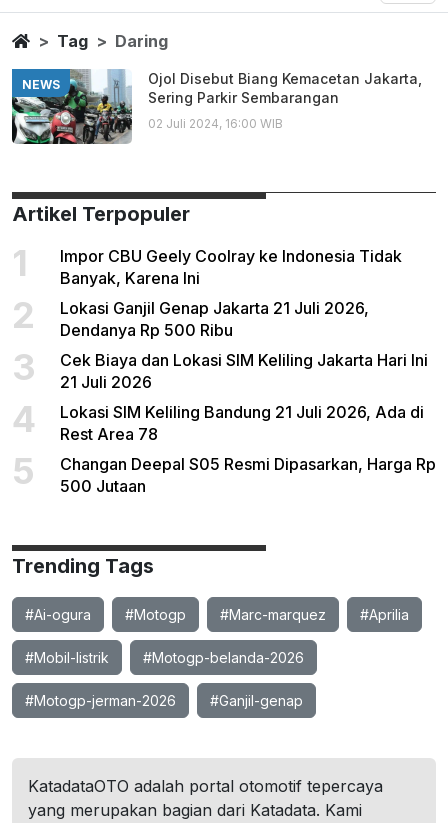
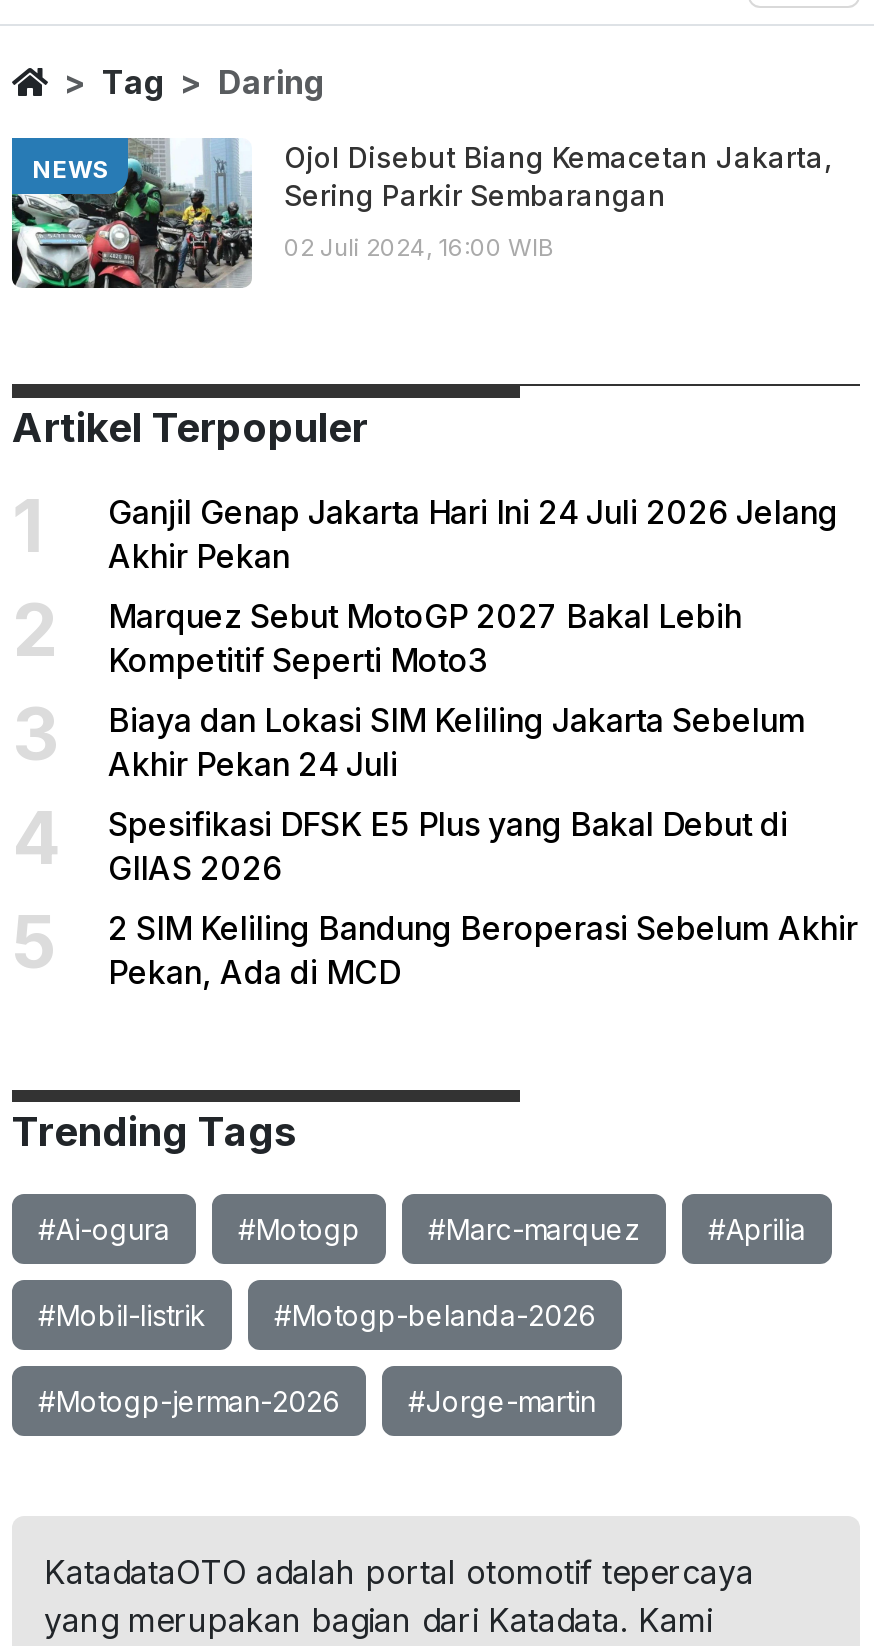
- Impor CBU Geely Coolray ke Indonesia Tidak
- Banyak, Karena Ini
+ Ganjil Genap Jakarta Hari Ini 24 Juli 2026 Jelang
+ Akhir Pekan

- Lokasi Ganjil Genap Jakarta 21 Juli 2026,
- Dendanya Rp 500 Ribu
+ Marquez Sebut MotoGP 2027 Bakal Lebih
+ Kompetitif Seperti Moto3

- Cek Biaya dan Lokasi SIM Keliling Jakarta Hari Ini
- 21 Juli 2026
+ Biaya dan Lokasi SIM Keliling Jakarta Sebelum
+ Akhir Pekan 24 Juli

- Lokasi SIM Keliling Bandung 21 Juli 2026, Ada di
- Rest Area 78
+ Spesifikasi DFSK E5 Plus yang Bakal Debut di
+ GIIAS 2026

- Changan Deepal S05 Resmi Dipasarkan, Harga Rp
- 500 Jutaan
+ 2 SIM Keliling Bandung Beroperasi Sebelum Akhir
+ Pekan, Ada di MCD

- #Ganjil-genap
+ #Jorge-martin
